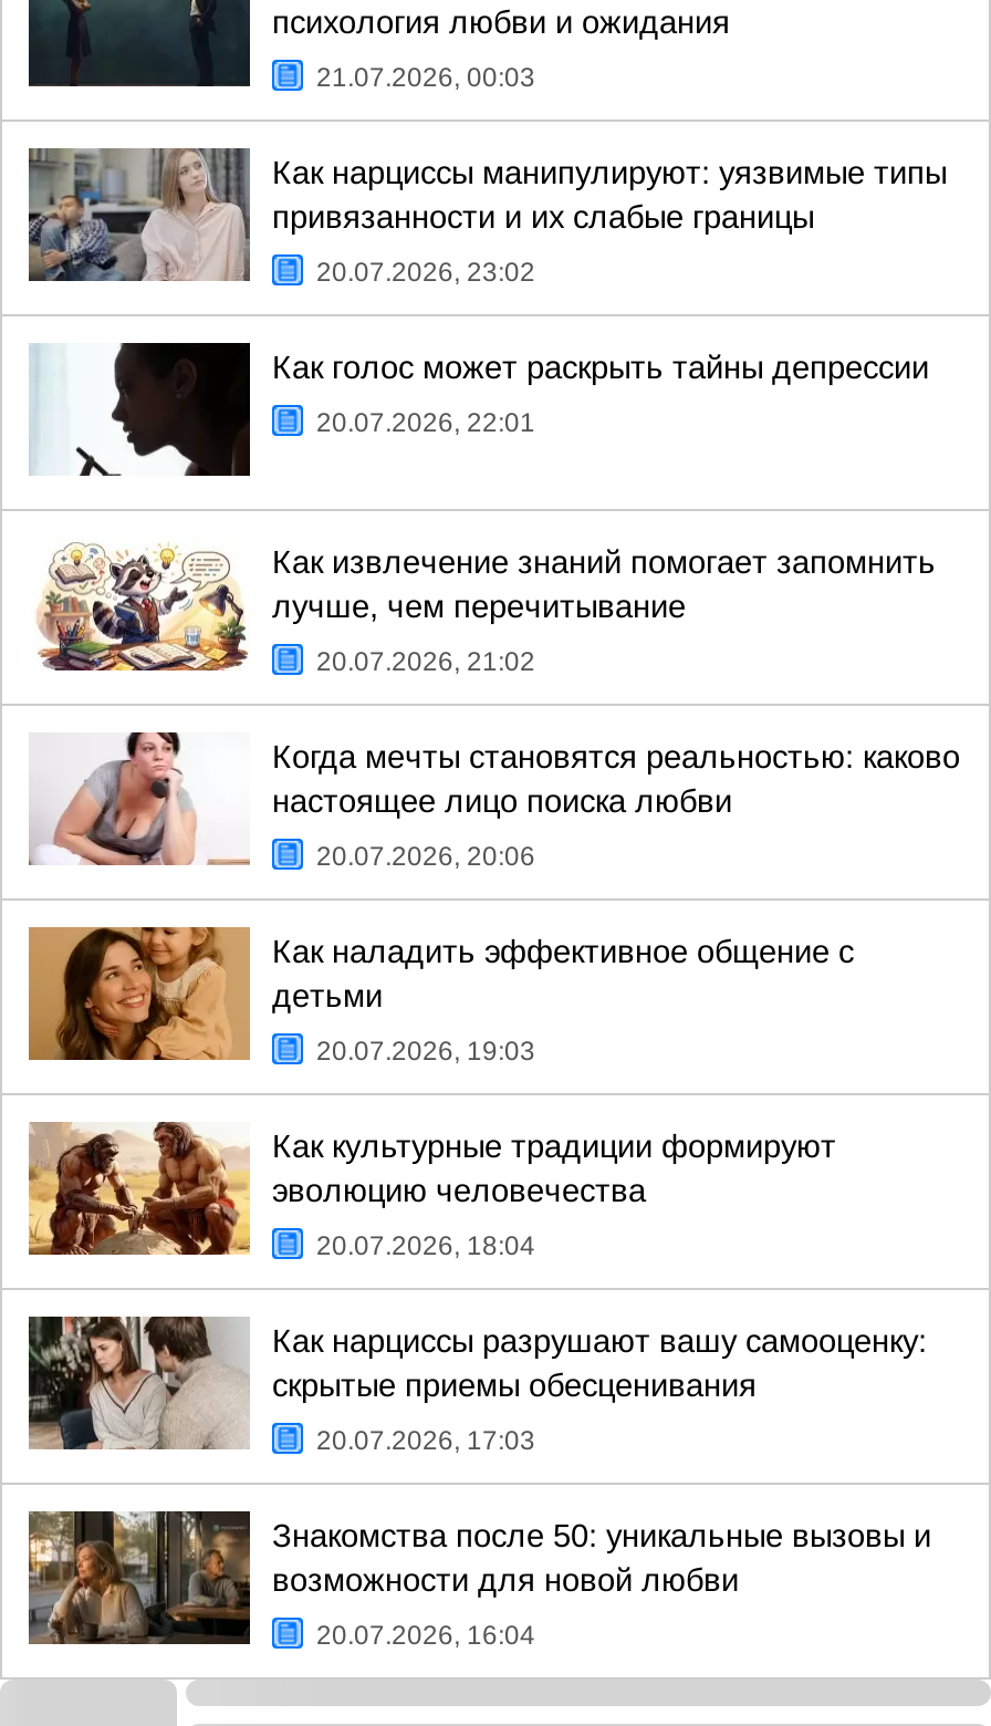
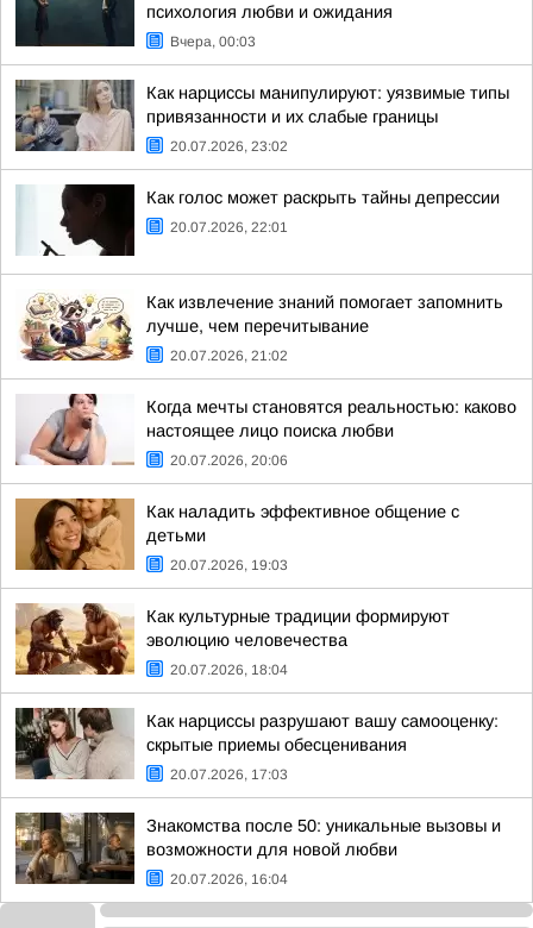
- 21.07.2026, 00:03
+ Вчера, 00:03
